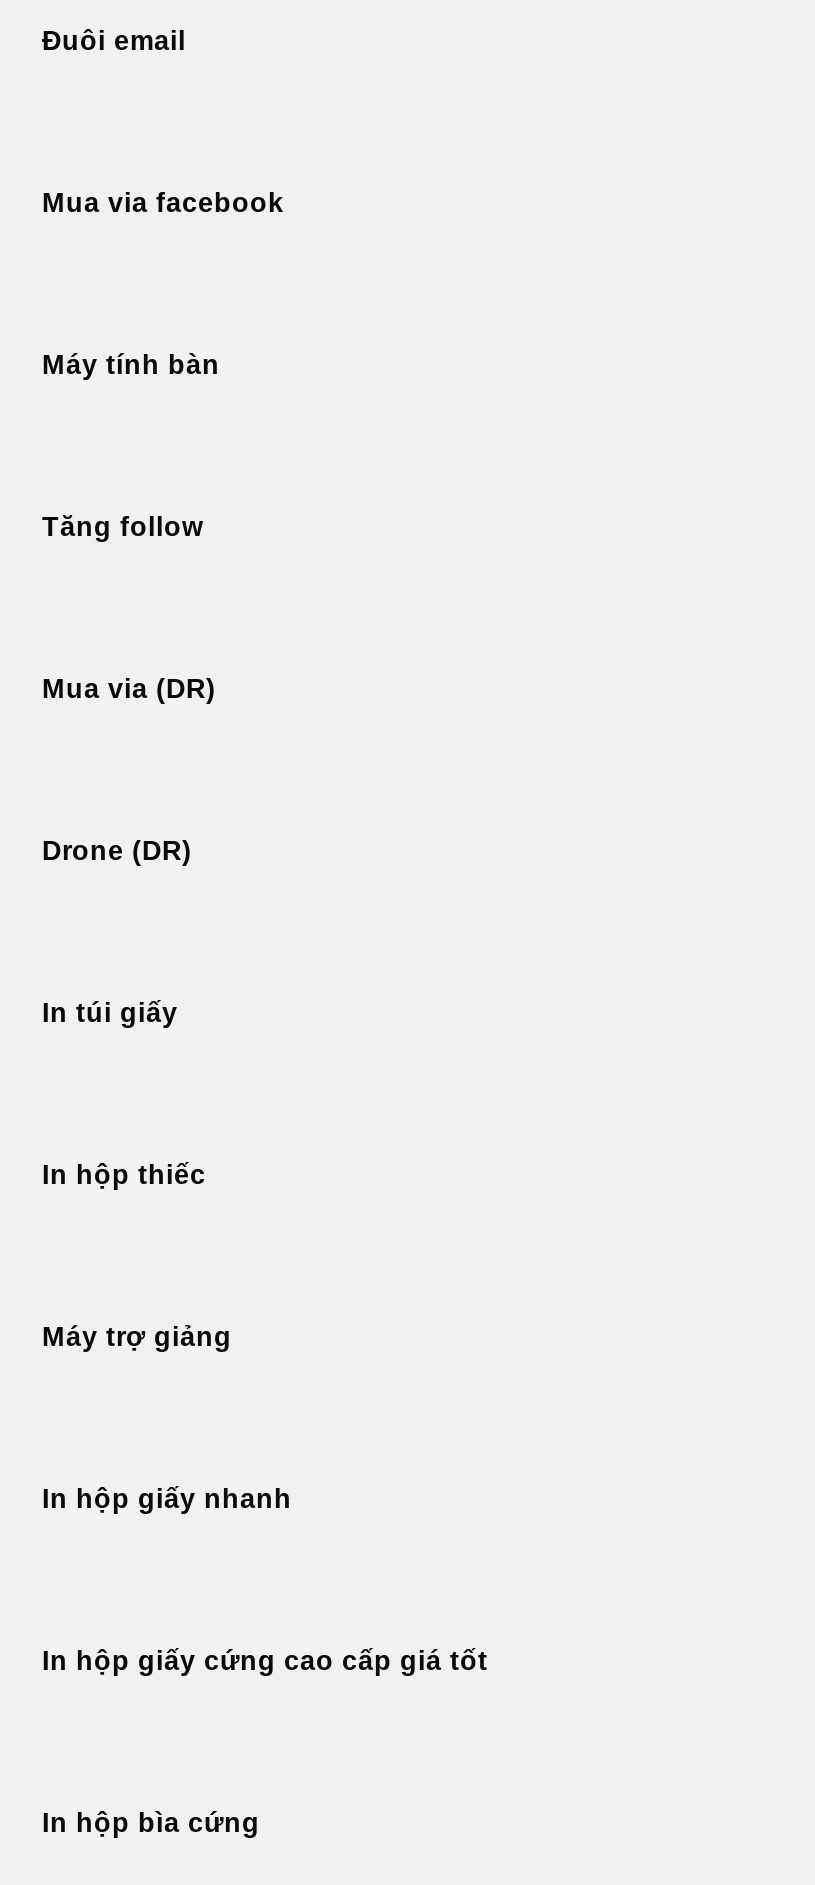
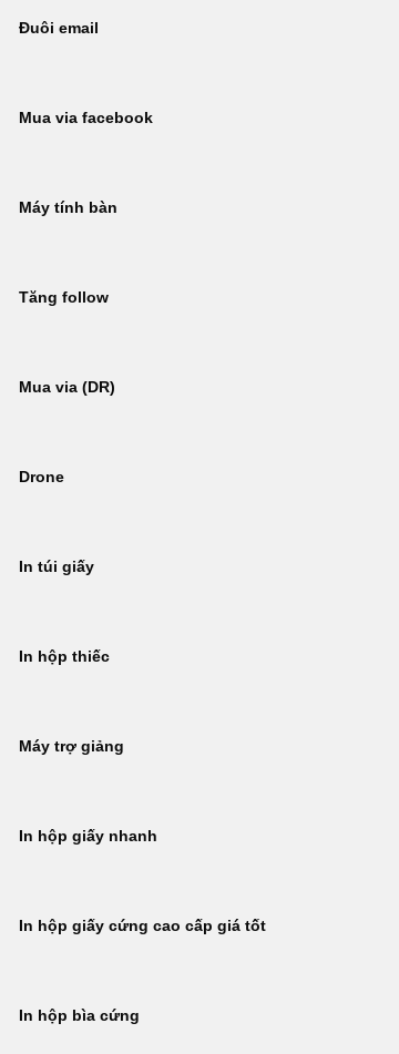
- Drone (DR)
+ Drone
